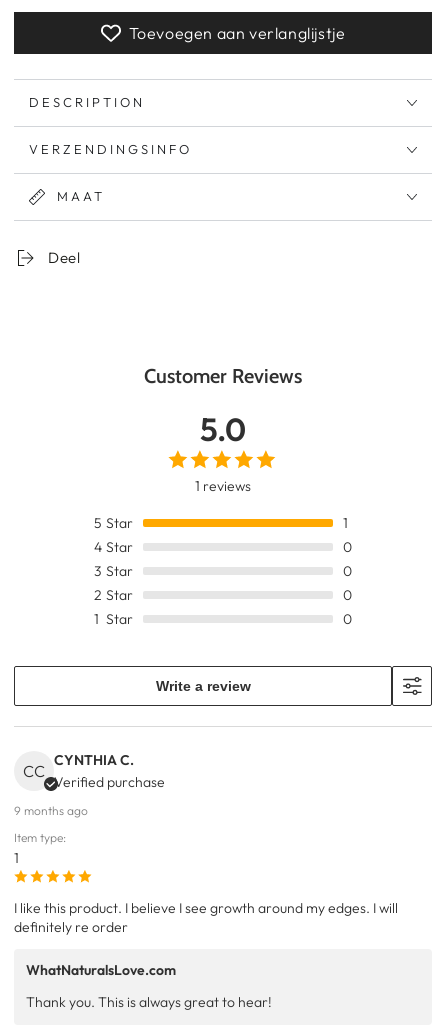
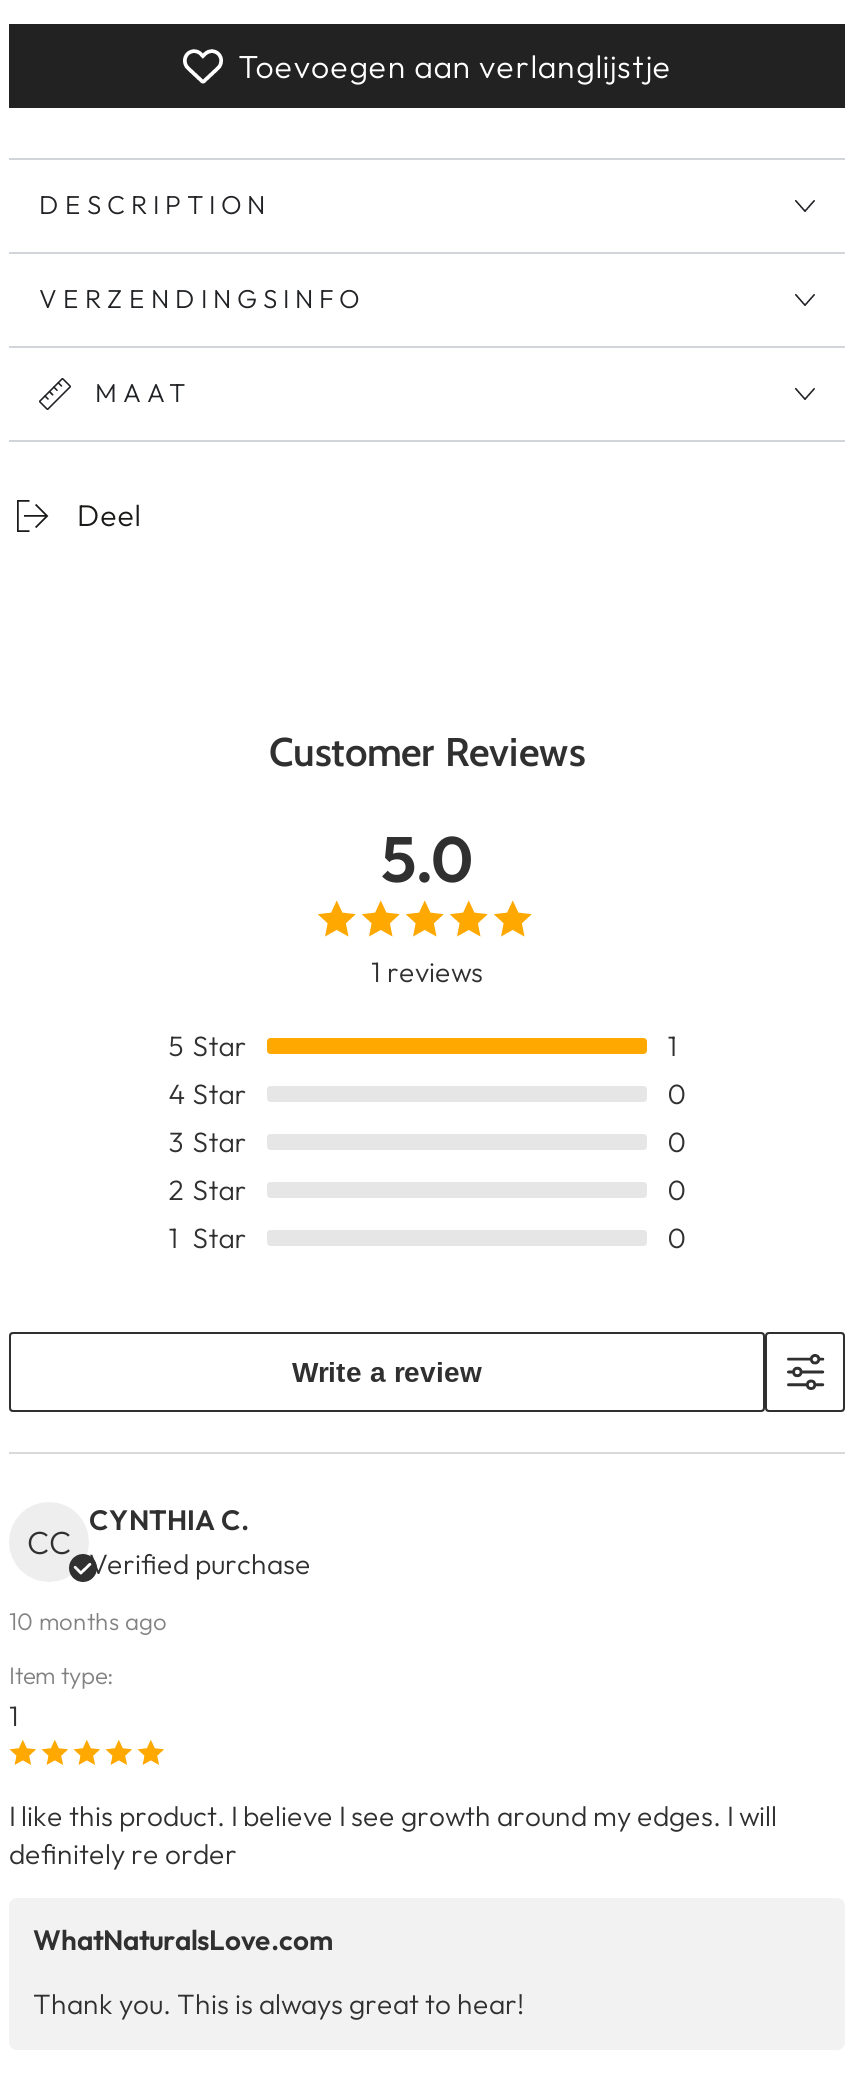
- 9 months ago
+ 10 months ago
